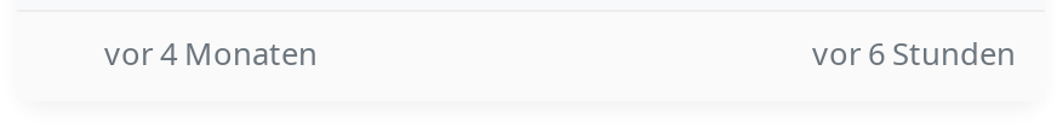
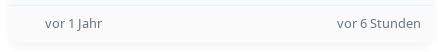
- vor 4 Monaten
+ vor 1 Jahr
